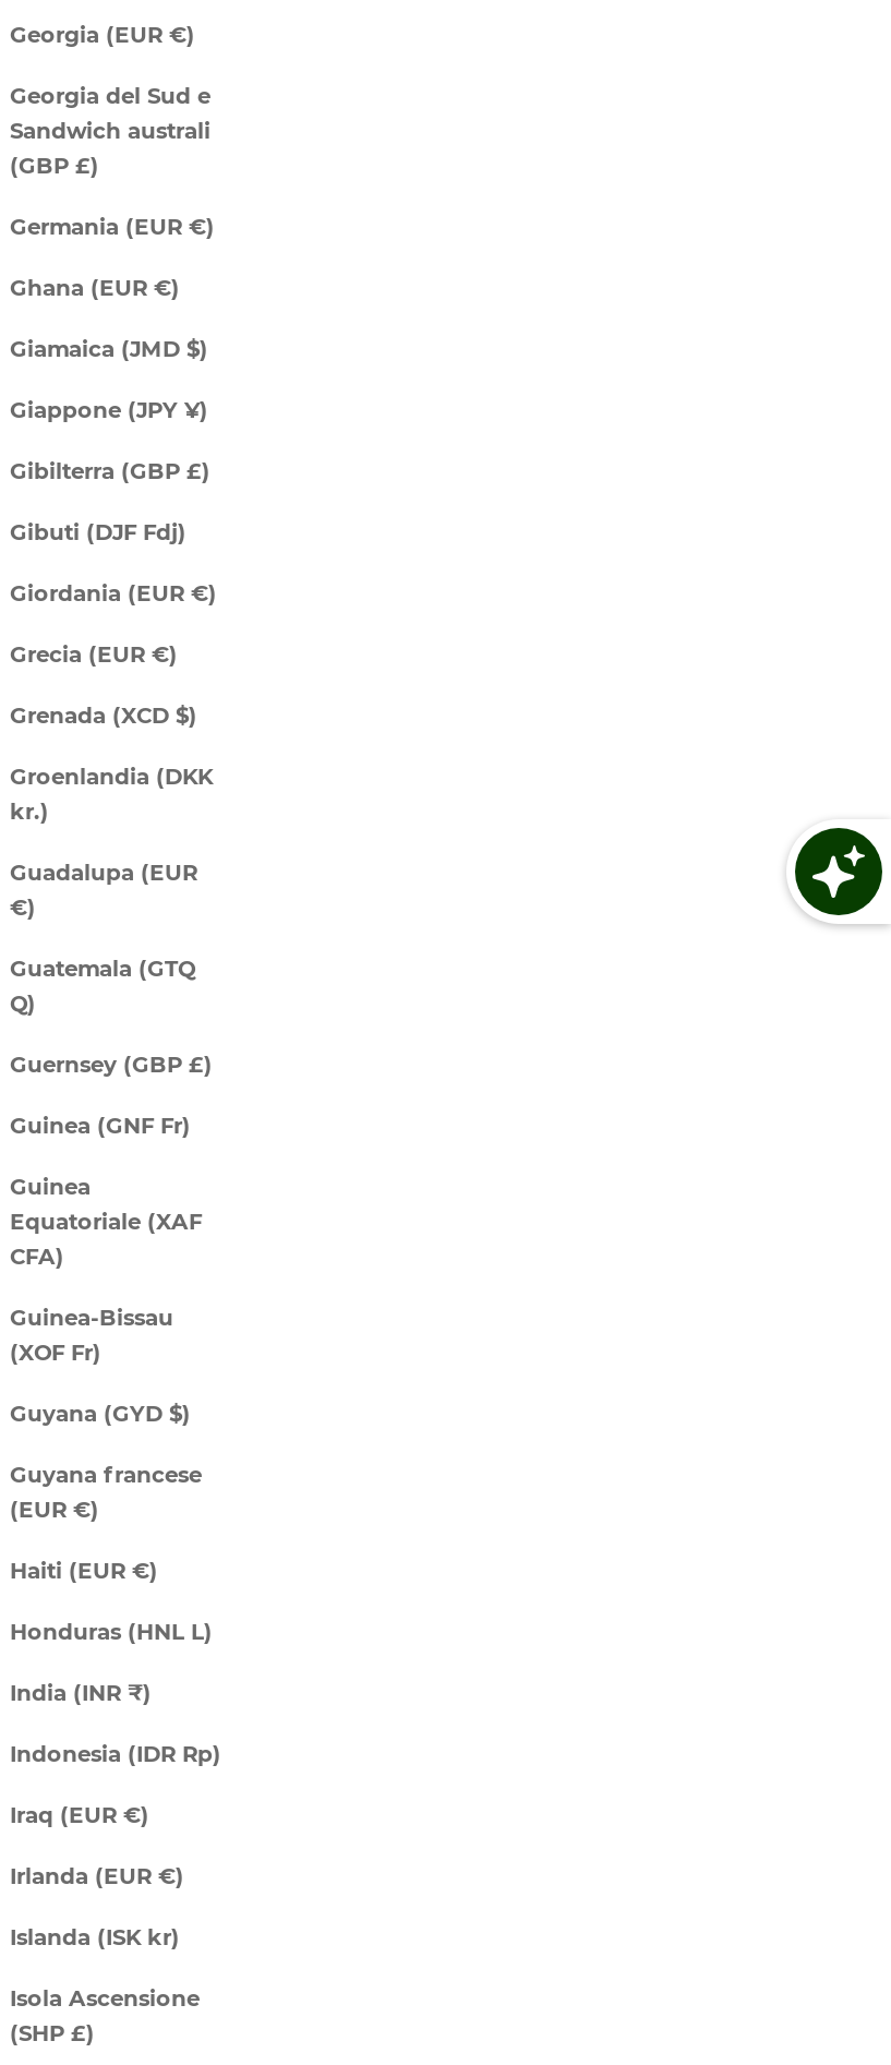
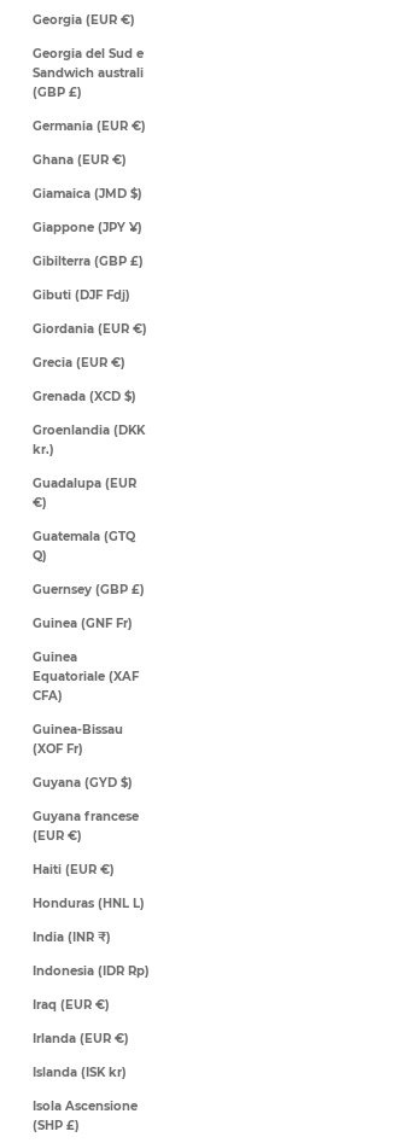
- [image]
